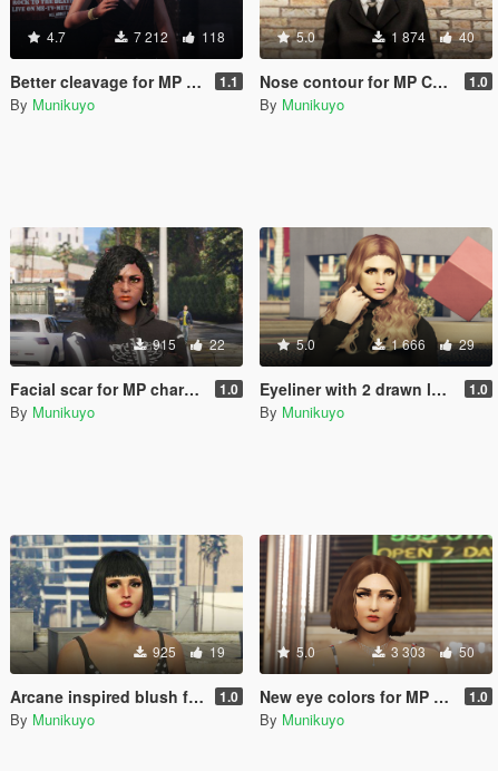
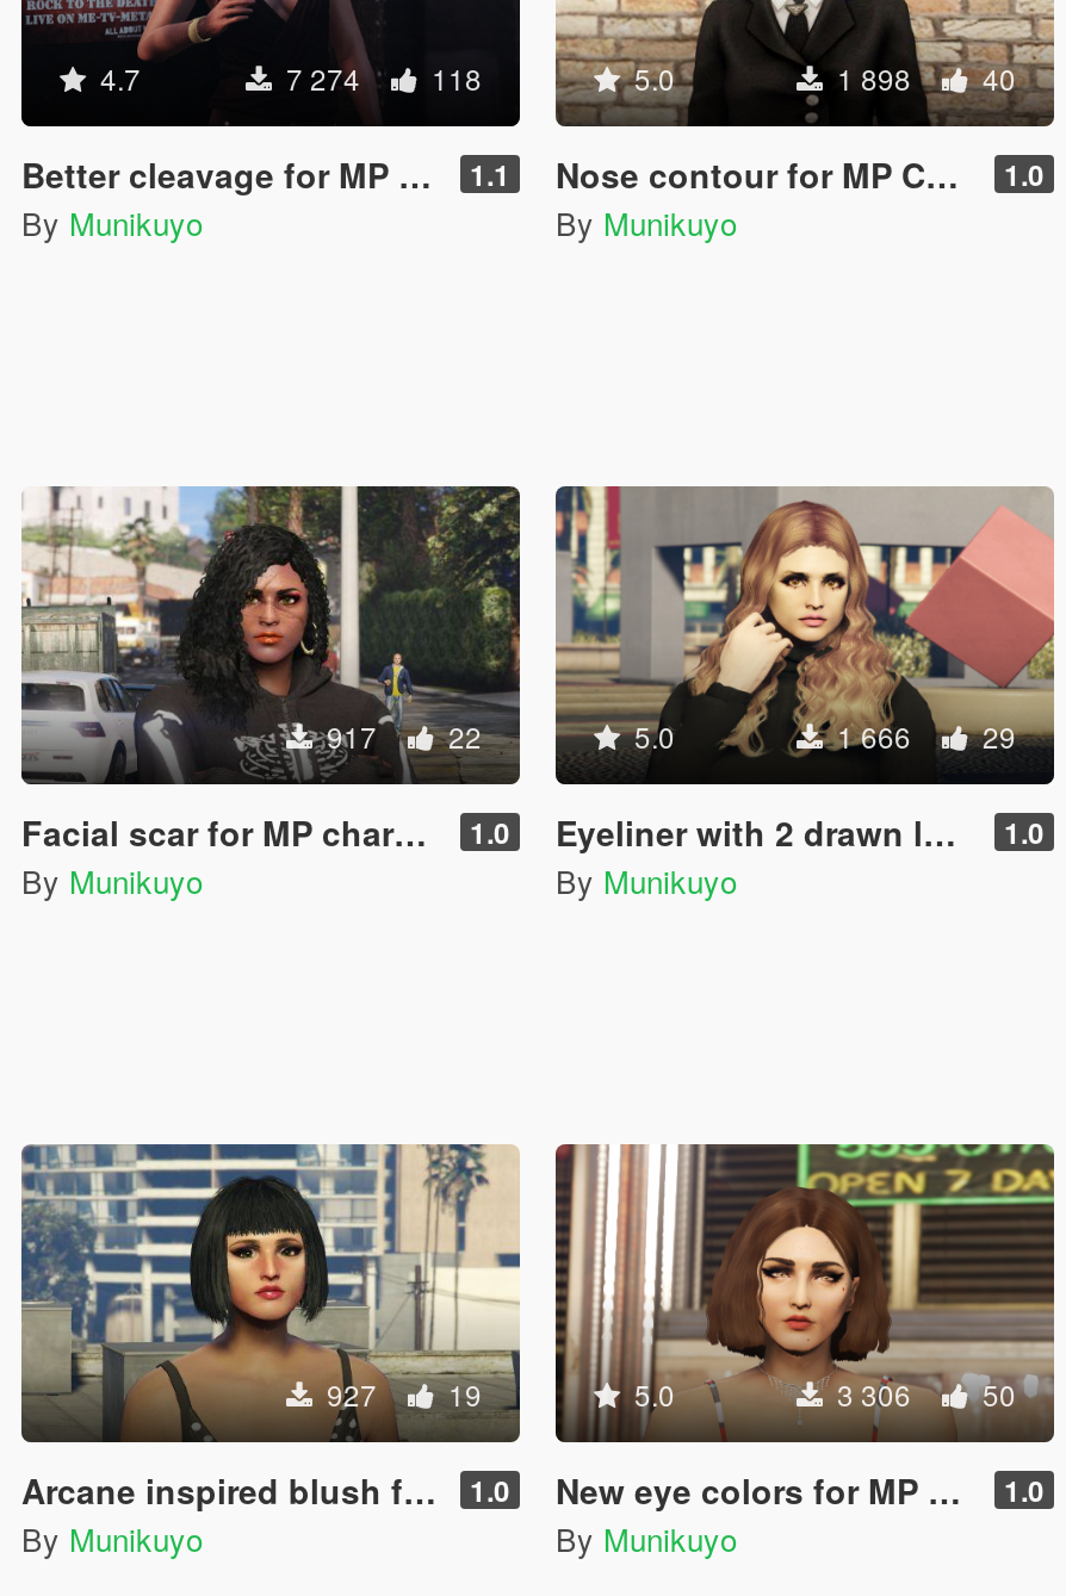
- 7 212 118
+ 7 274 118

- 1 874 40
+ 1 898 40

- 915 22
+ 917 22

- 925 19
+ 927 19

- 3 303
+ 3 306
